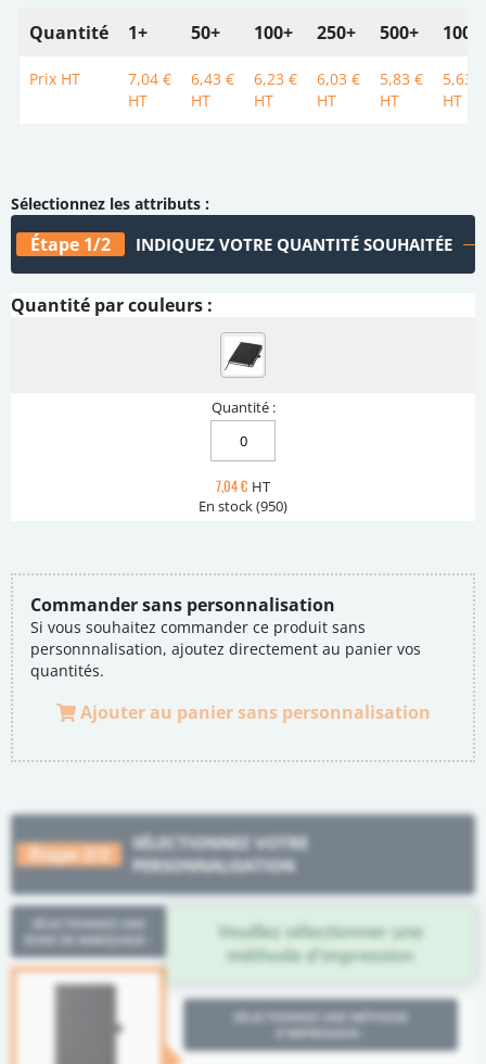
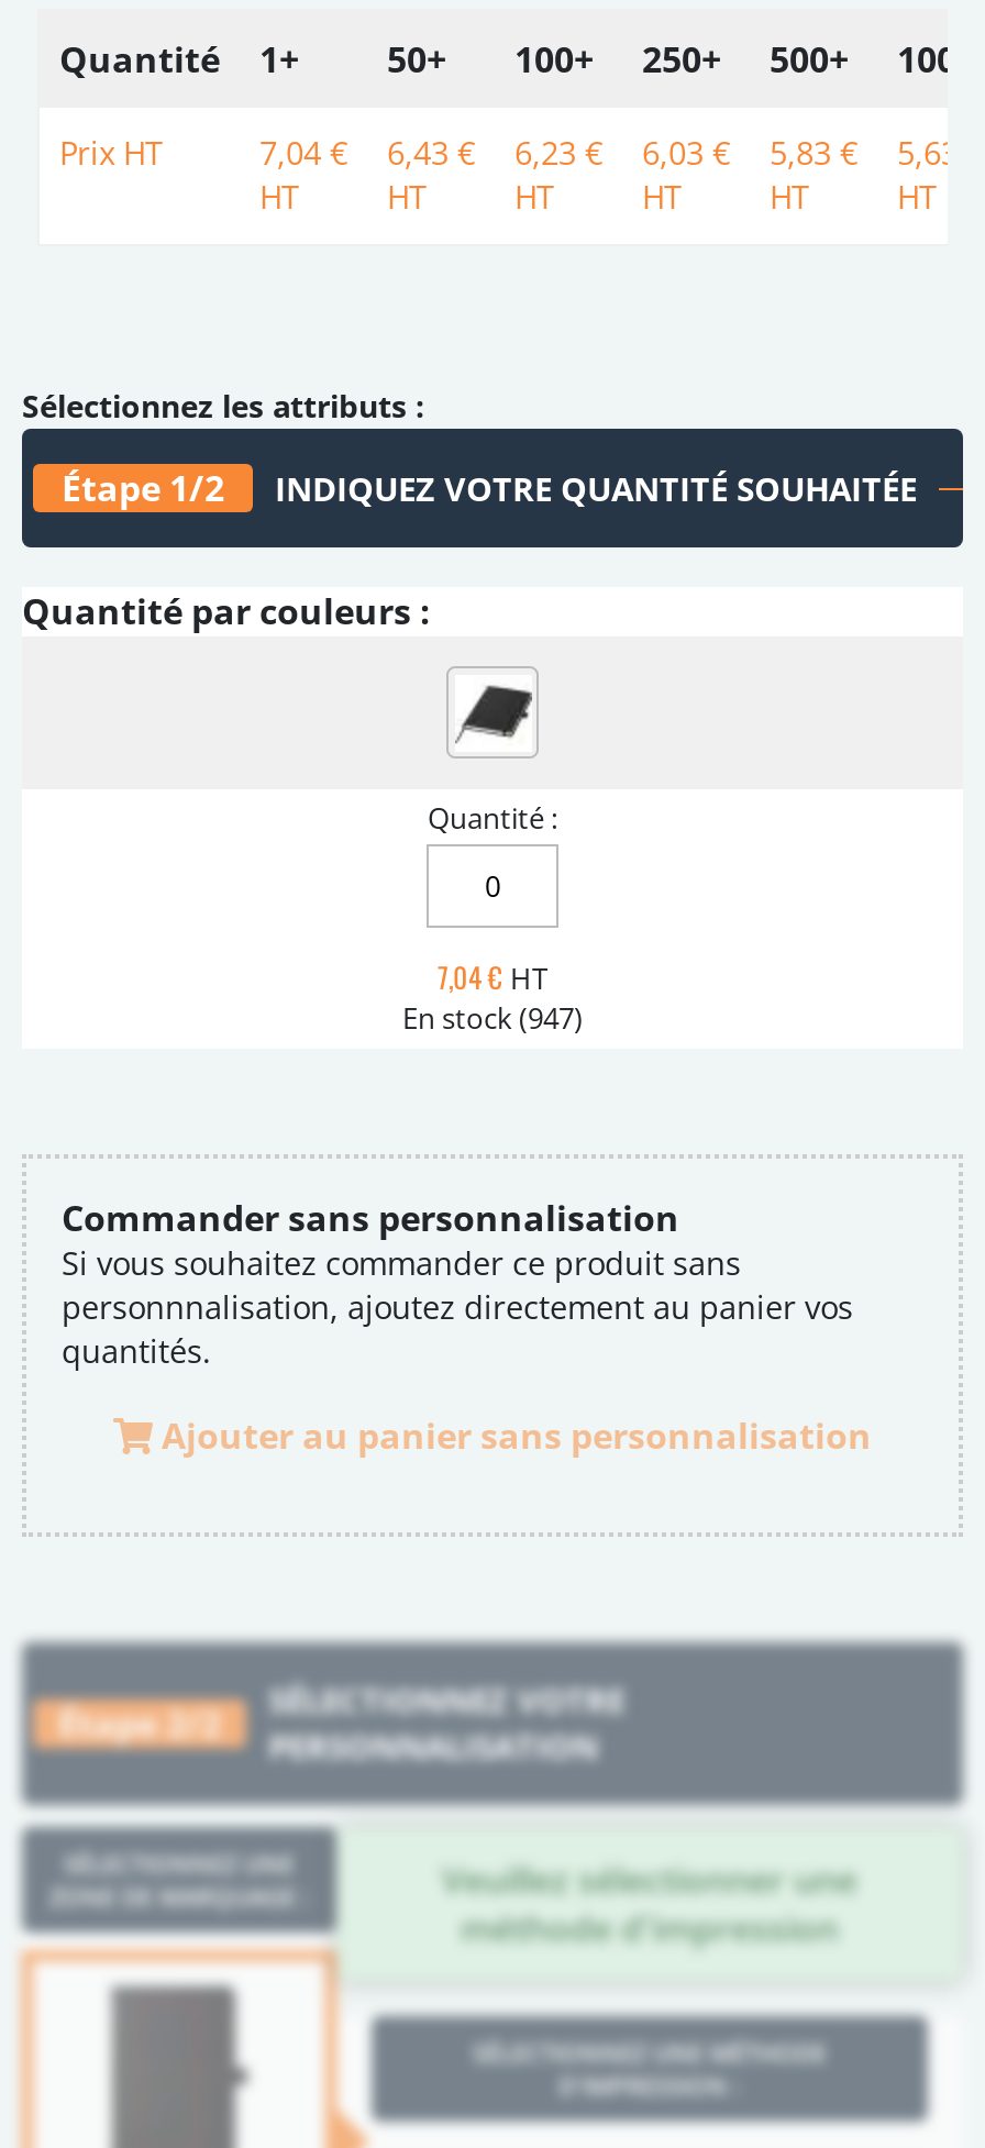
- En stock (950)
+ En stock (947)
